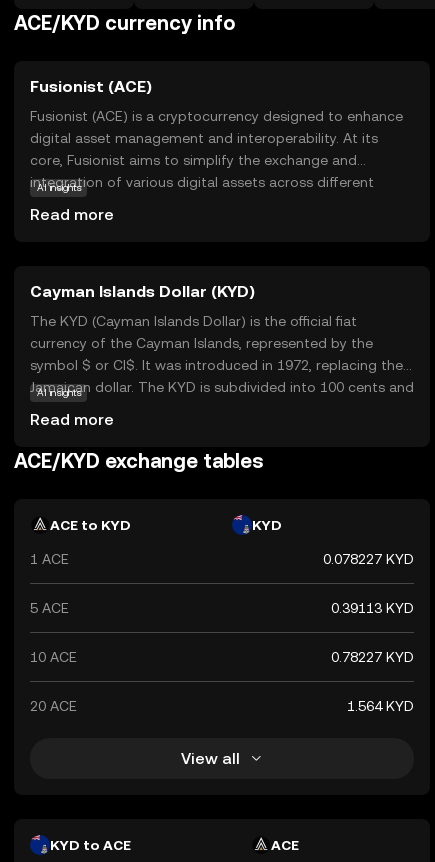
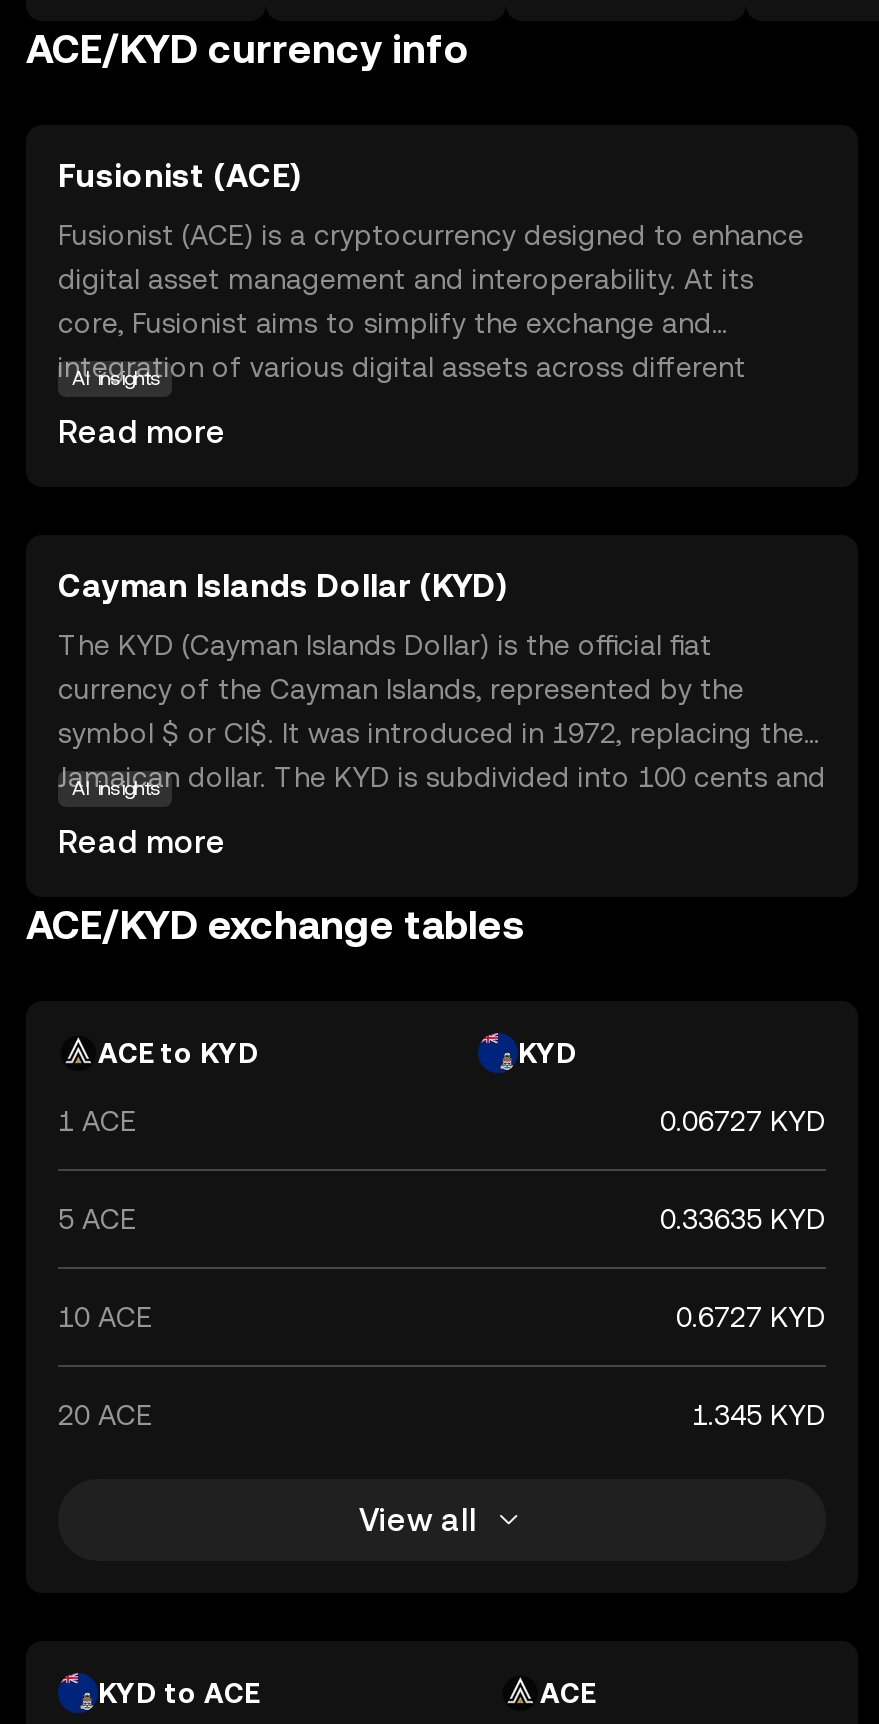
- 0.078227 KYD
+ 0.06727 KYD

- 0.39113 KYD
+ 0.33635 KYD

- 0.78227 KYD
+ 0.6727 KYD

- 1.564 KYD
+ 1.345 KYD
